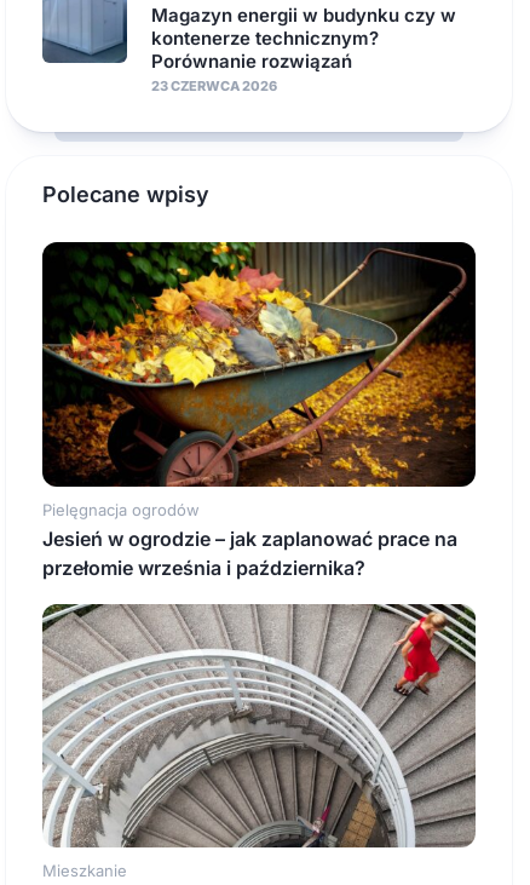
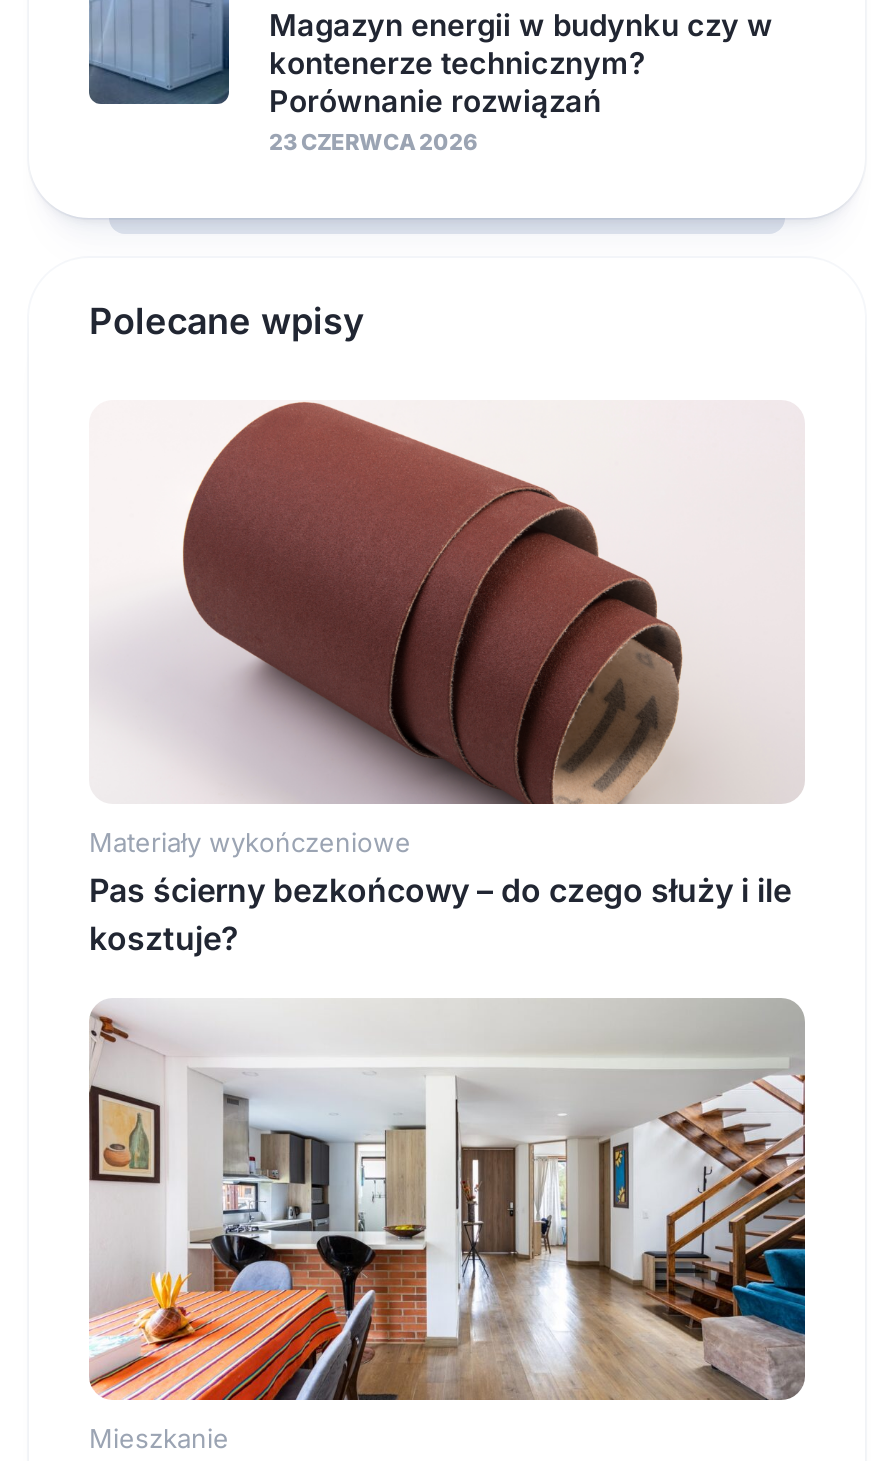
- [image]
- Pielęgnacja ogrodów
- Jesień w ogrodzie – jak zaplanować prace na
- przełomie września i października?
+ [image]
+ Materiały wykończeniowe
+ Pas ścierny bezkońcowy – do czego służy i ile
+ kosztuje?

- [image]
+ [image]
